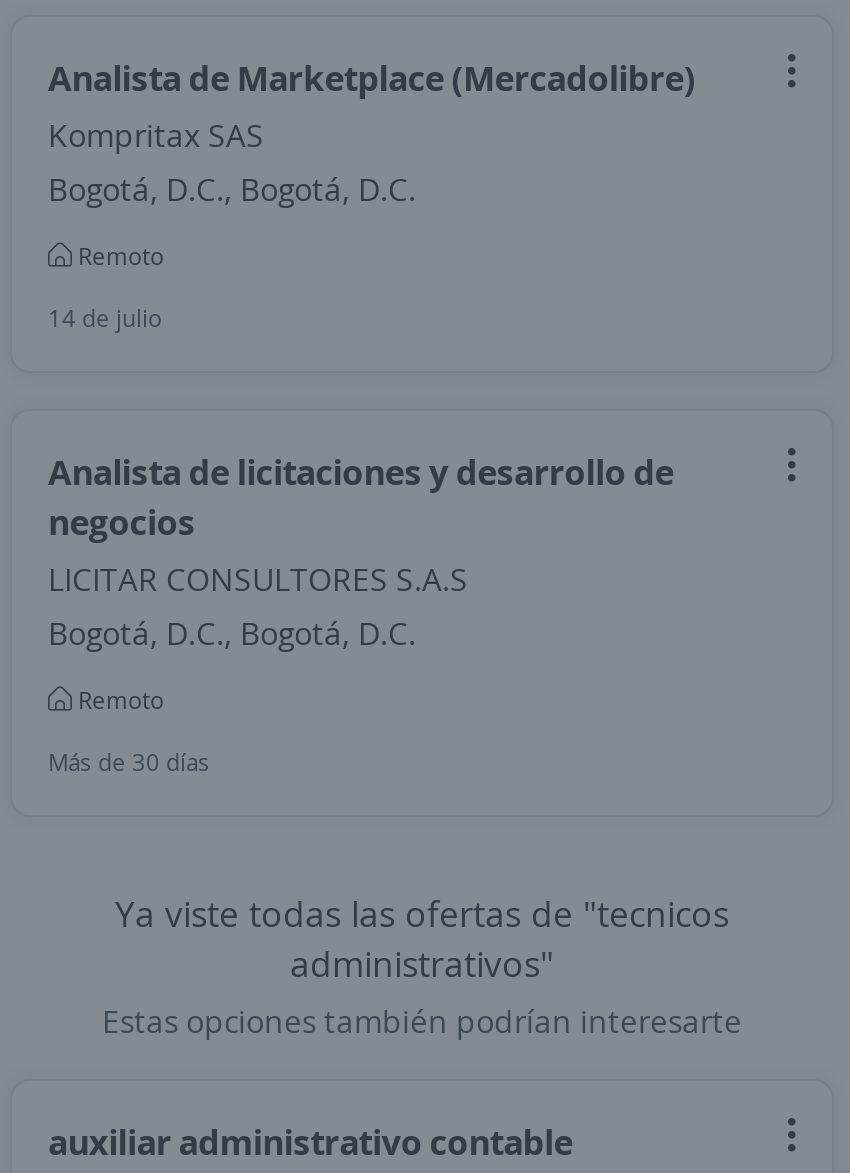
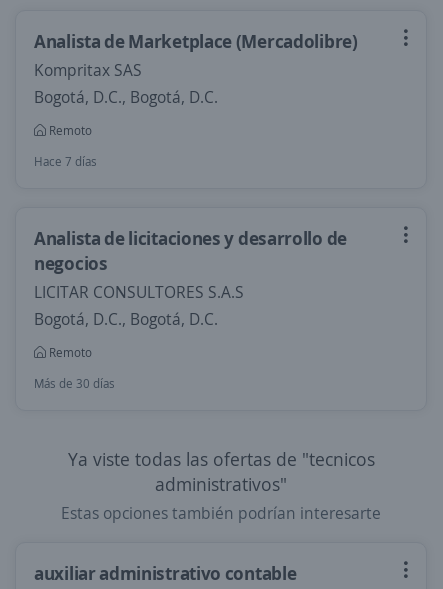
- 14 de julio
+ Hace 7 días
